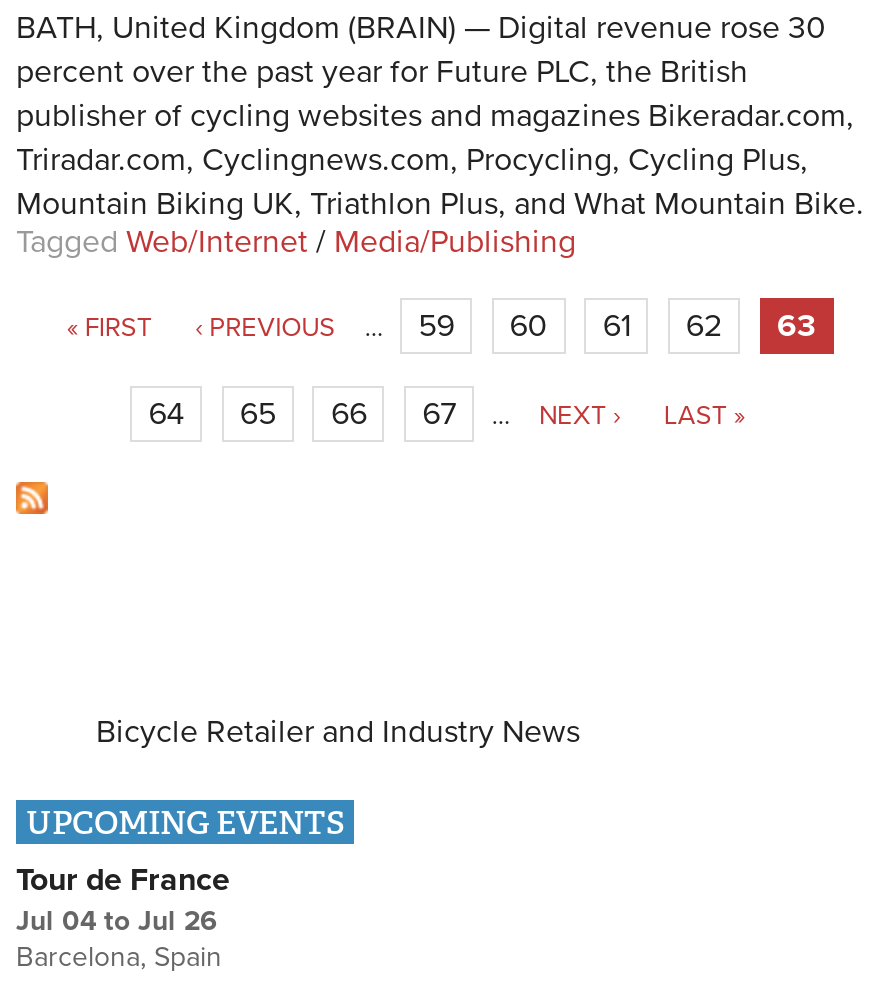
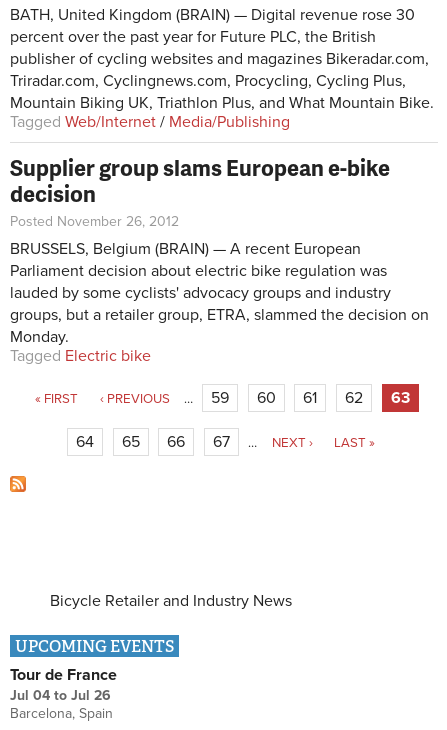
+ Supplier group slams European e-bike
+ decision
+ Posted November 26, 2012
+ BRUSSELS, Belgium (BRAIN) — A recent European
+ Parliament decision about electric bike regulation was
+ lauded by some cyclists' advocacy groups and industry
+ groups, but a retailer group, ETRA, slammed the decision on
+ Monday.
+ Tagged Electric bike
